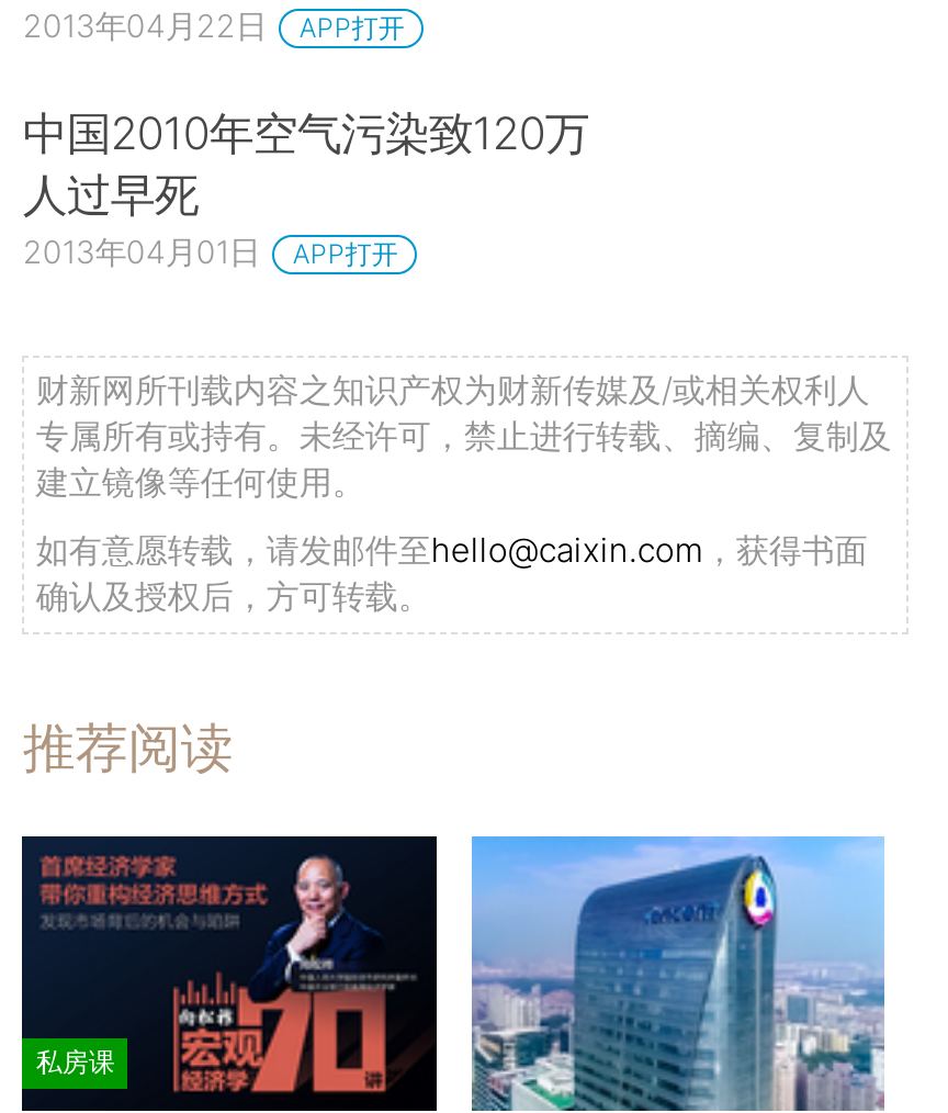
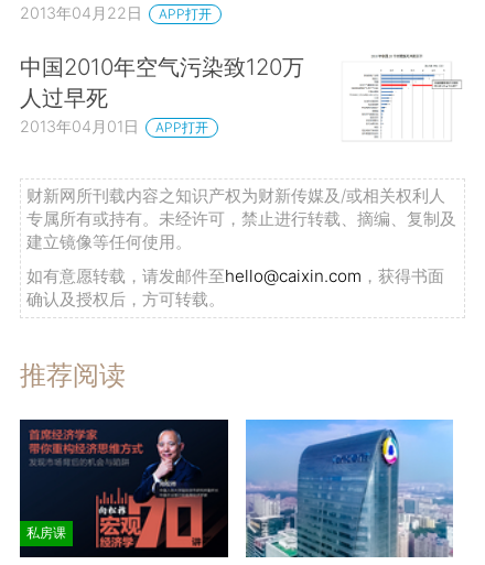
+ [image]
